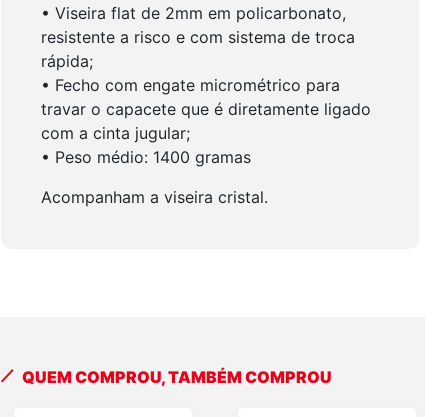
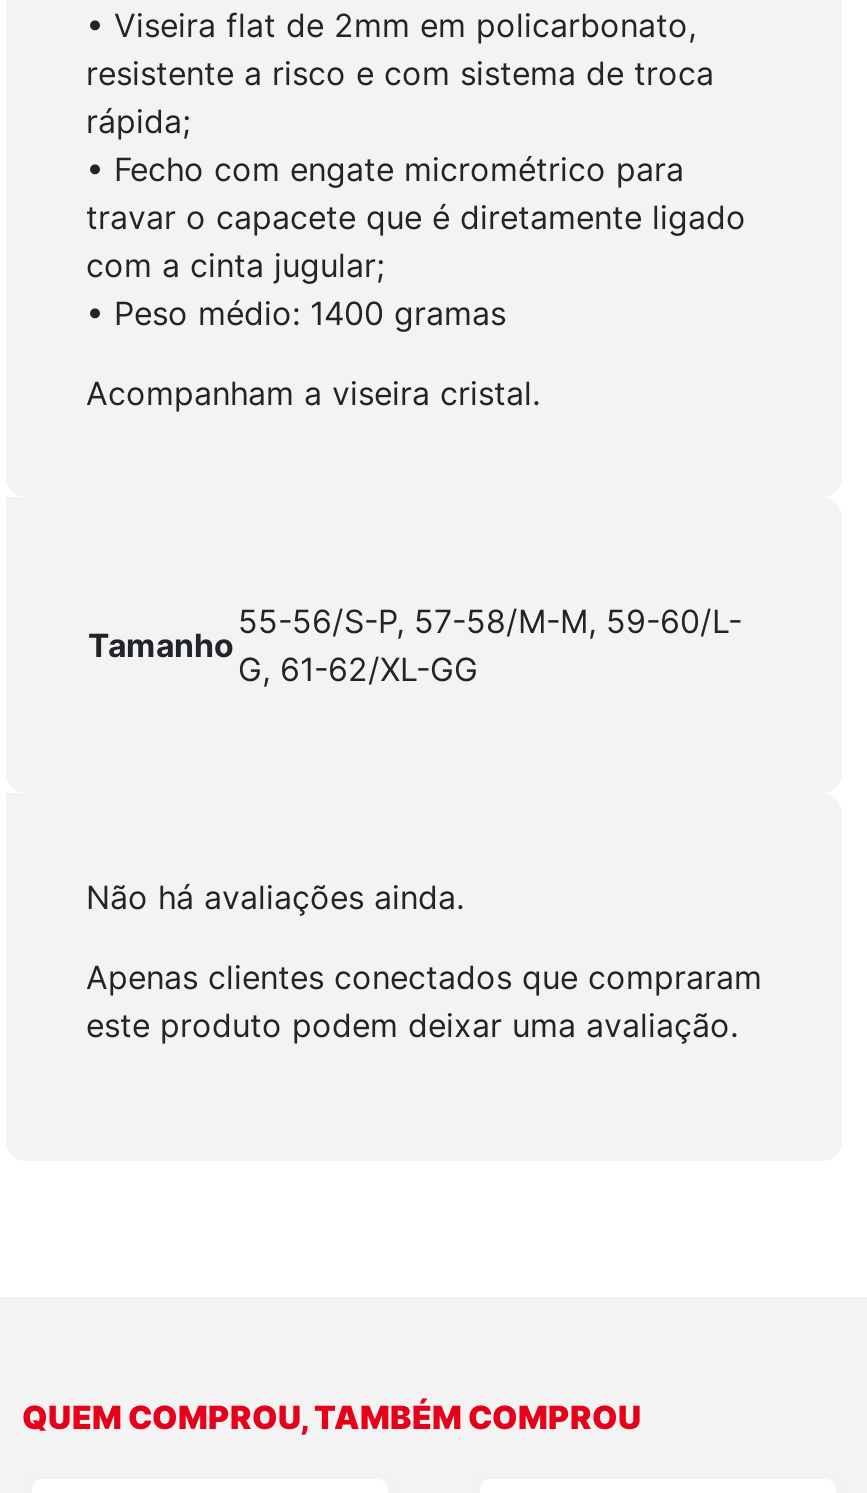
+ Não há avaliações ainda.
+ Apenas clientes conectados que compraram
+ este produto podem deixar uma avaliação.

+ Tamanho

+ 55-56/S-P, 57-58/M-M, 59-60/L-
+ G, 61-62/XL-GG
